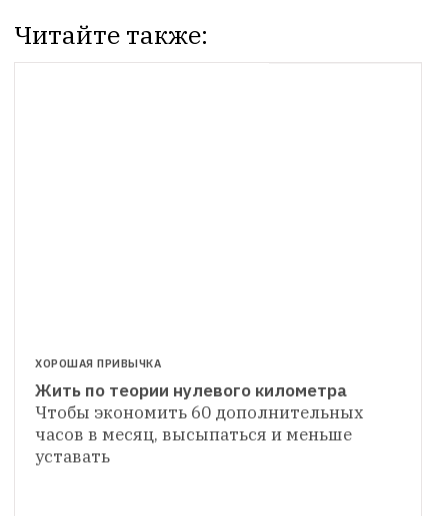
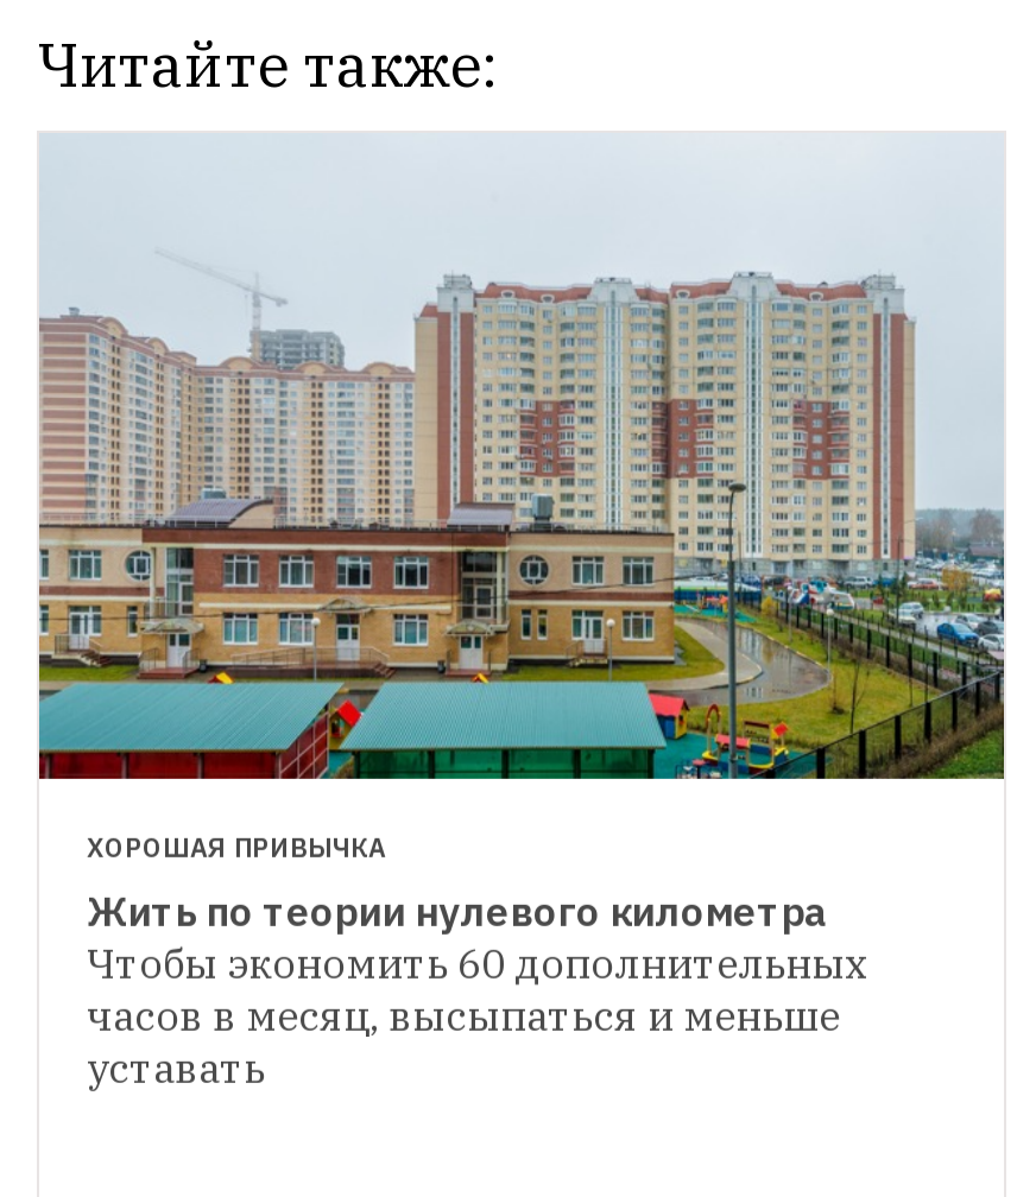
+ [image]
